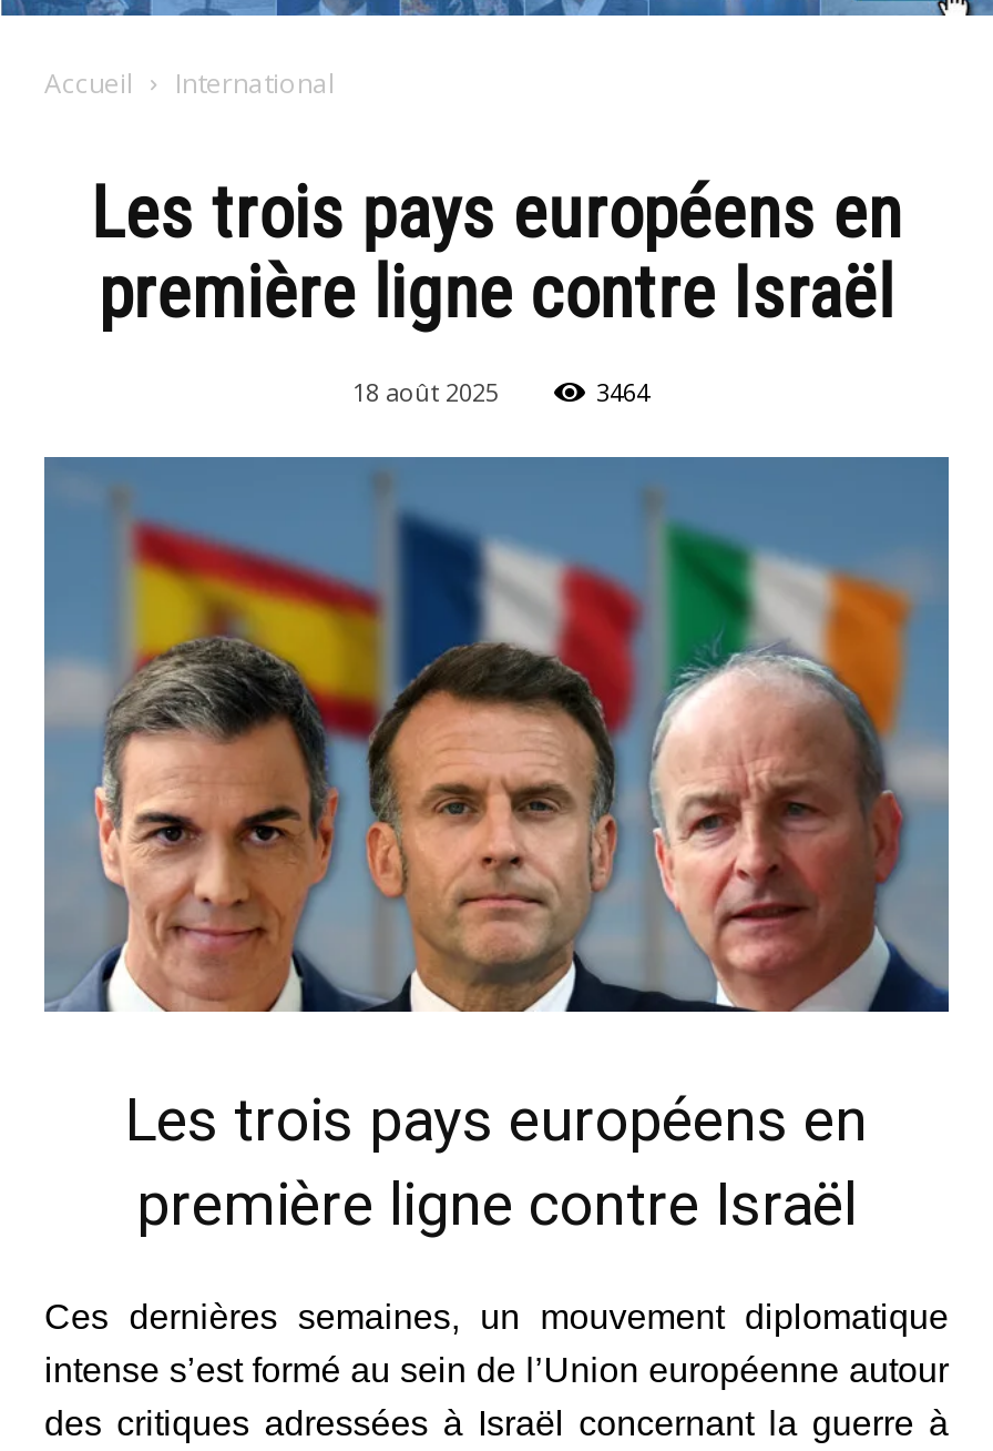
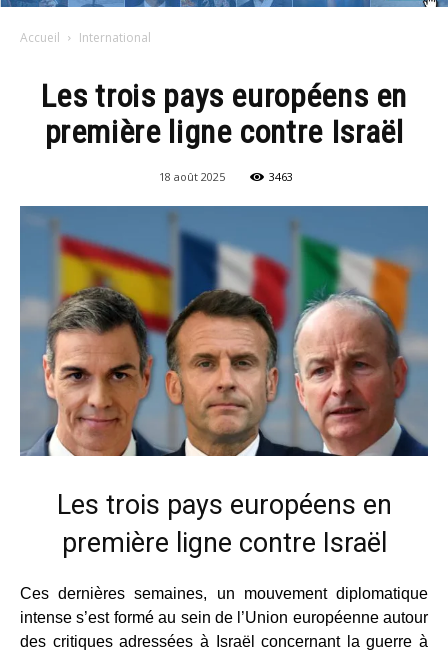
- 3464
+ 3463
